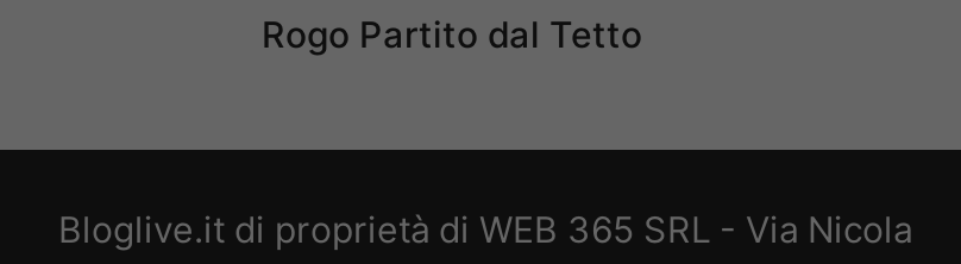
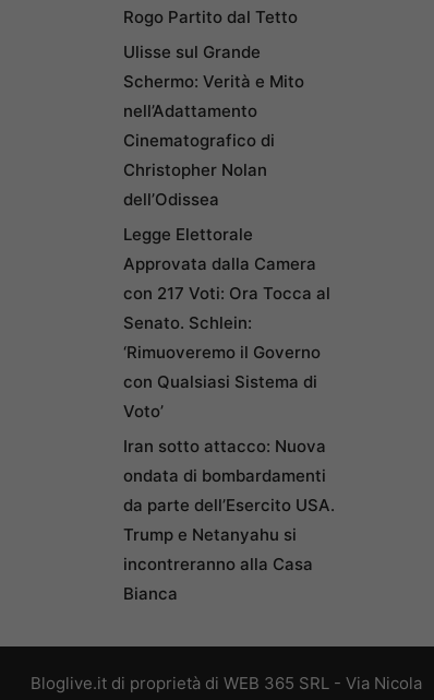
+ Ulisse sul Grande
+ Schermo: Verità e Mito
+ nell’Adattamento
+ Cinematografico di
+ Christopher Nolan
+ dell’Odissea
+ Legge Elettorale
+ Approvata dalla Camera
+ con 217 Voti: Ora Tocca al
+ Senato. Schlein:
+ ‘Rimuoveremo il Governo
+ con Qualsiasi Sistema di
+ Voto’
+ Iran sotto attacco: Nuova
+ ondata di bombardamenti
+ da parte dell’Esercito USA.
+ Trump e Netanyahu si
+ incontreranno alla Casa
+ Bianca
